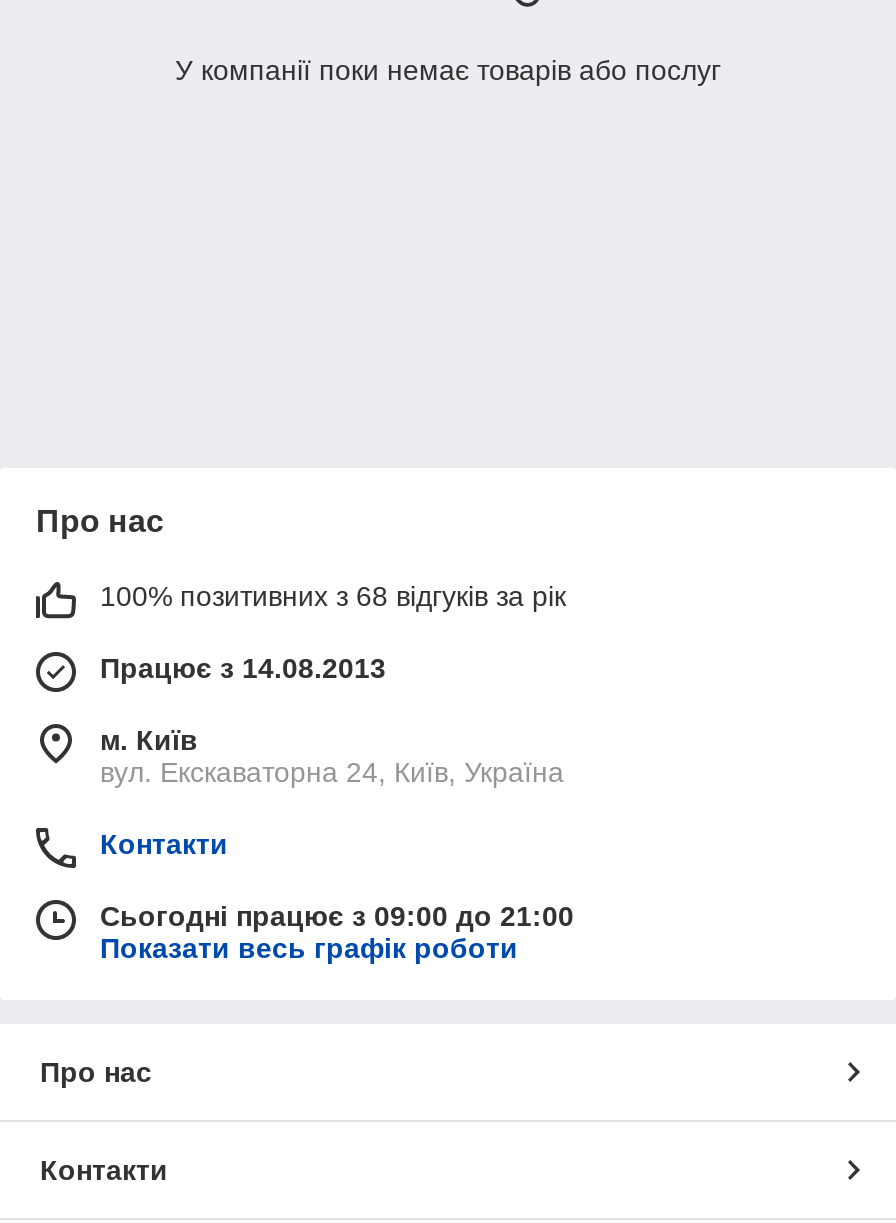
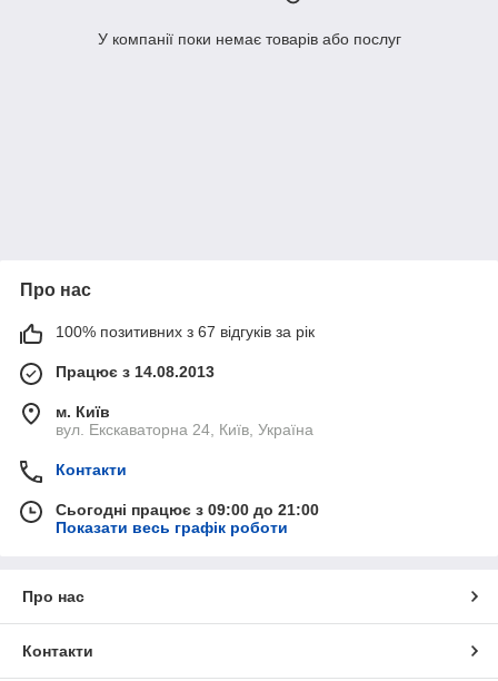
- 100% позитивних з 68 відгуків за рік
+ 100% позитивних з 67 відгуків за рік
